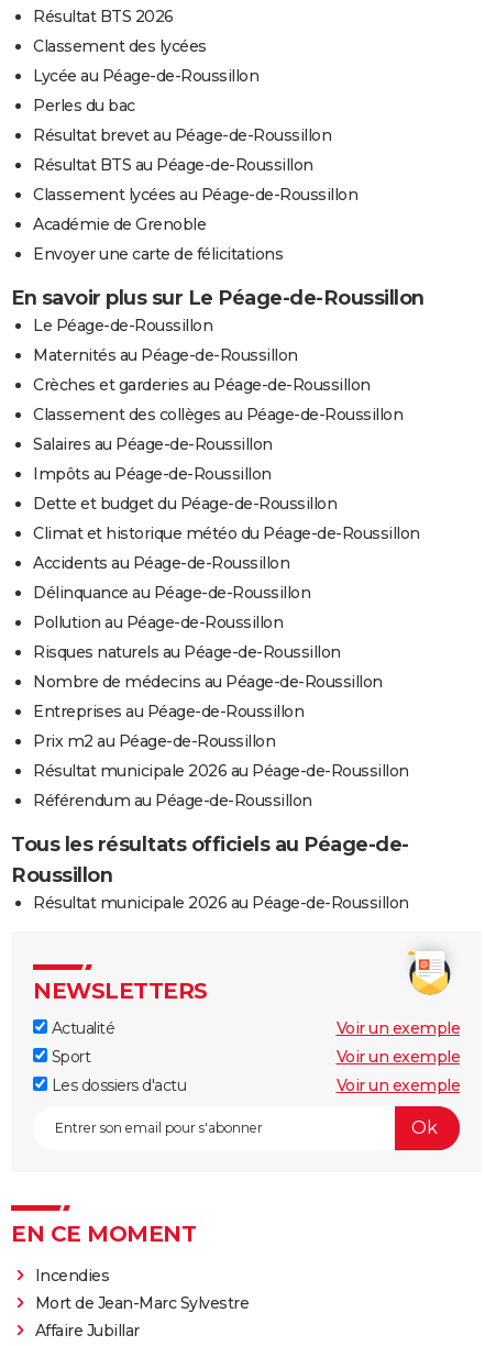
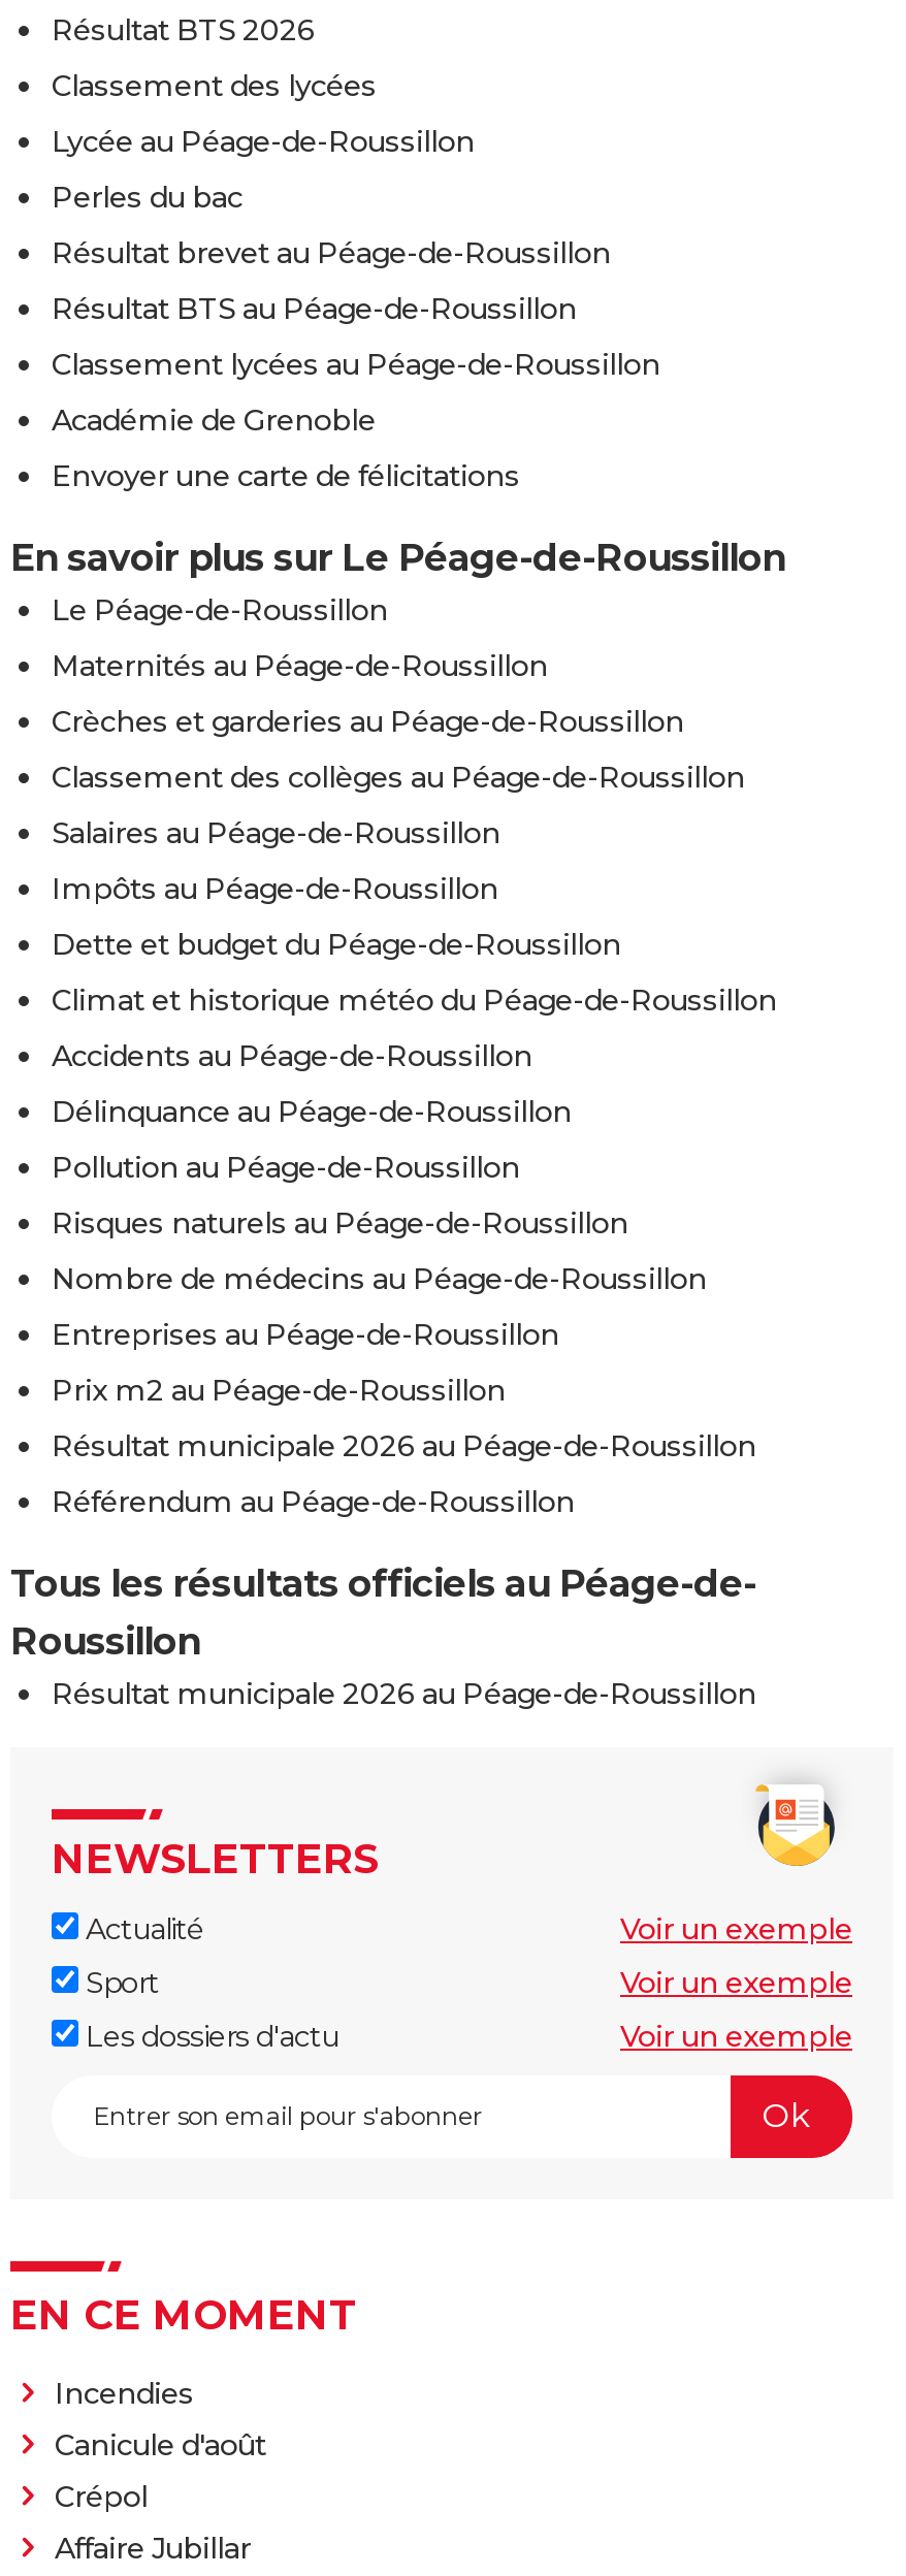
- Mort de Jean-Marc Sylvestre
+ Canicule d'août
+ Crépol
